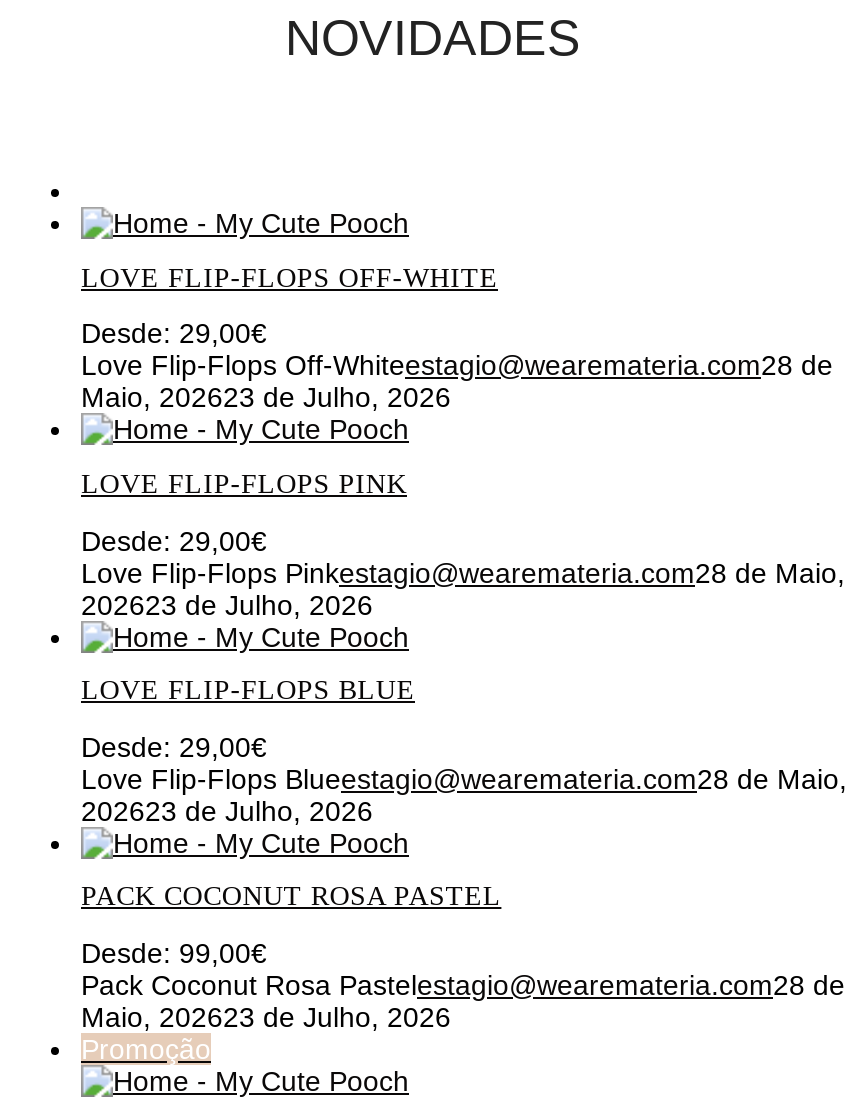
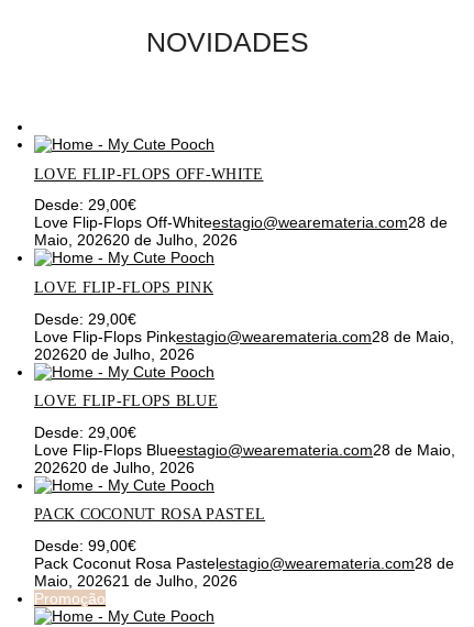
- Maio, 202623 de Julho, 2026
+ Maio, 202620 de Julho, 2026

- 202623 de Julho, 2026
+ 202620 de Julho, 2026

- 202623 de Julho, 2026
+ 202620 de Julho, 2026

- Maio, 202623 de Julho, 2026
+ Maio, 202621 de Julho, 2026
